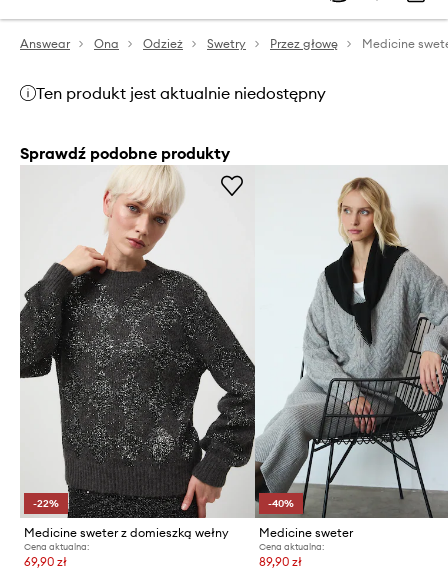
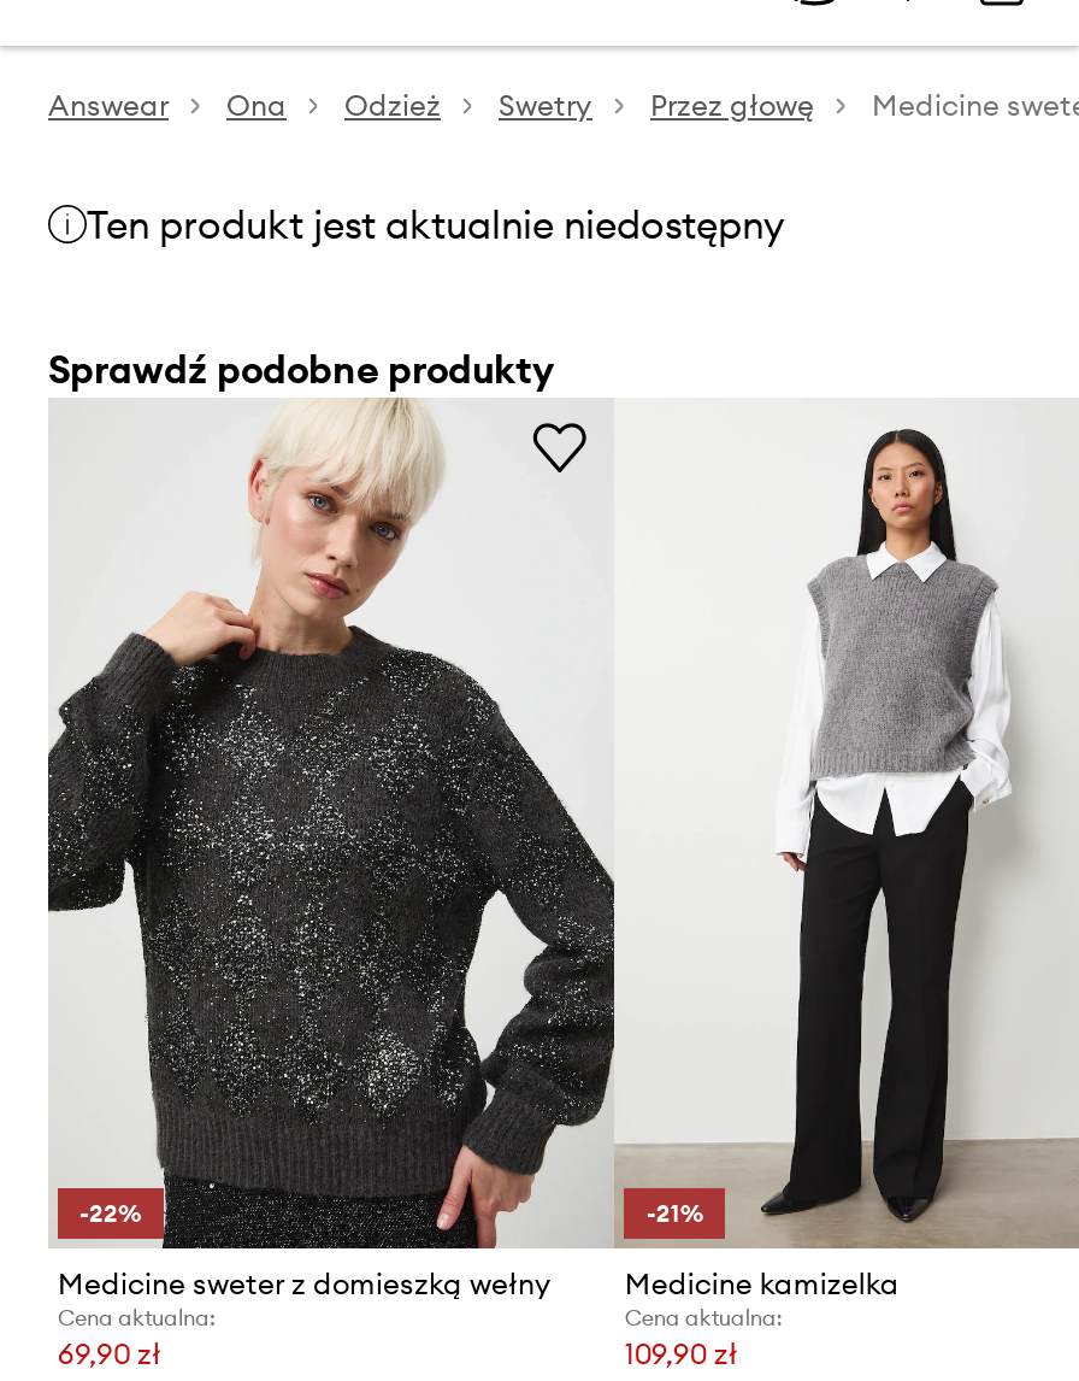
- [image]
- -40%
+ [image]
+ -21%

- Medicine sweter
+ Medicine kamizelka

- 89,90 zł
+ 109,90 zł
